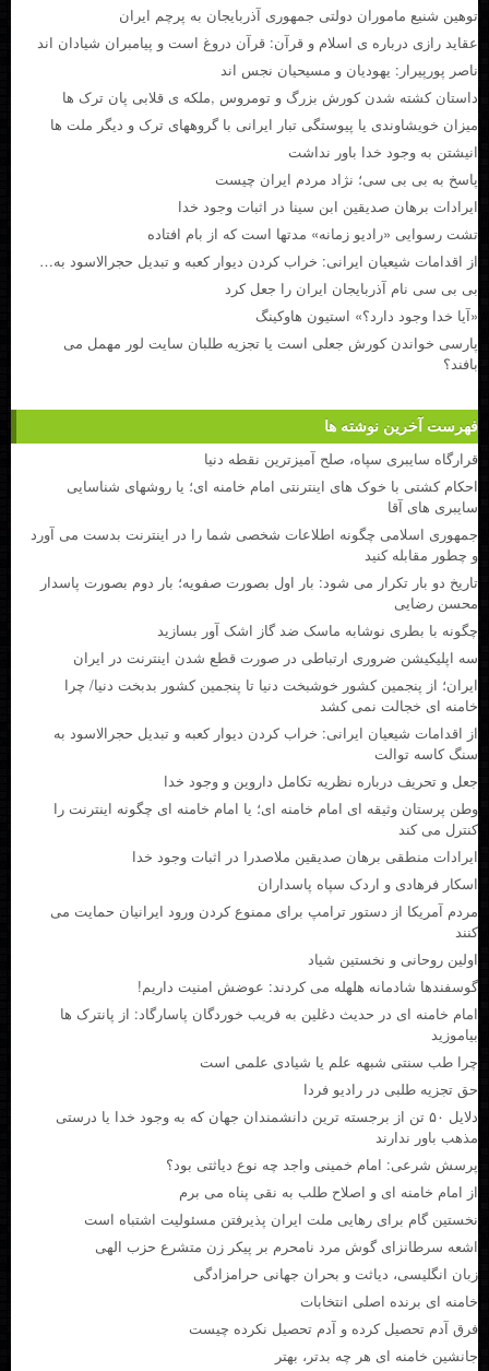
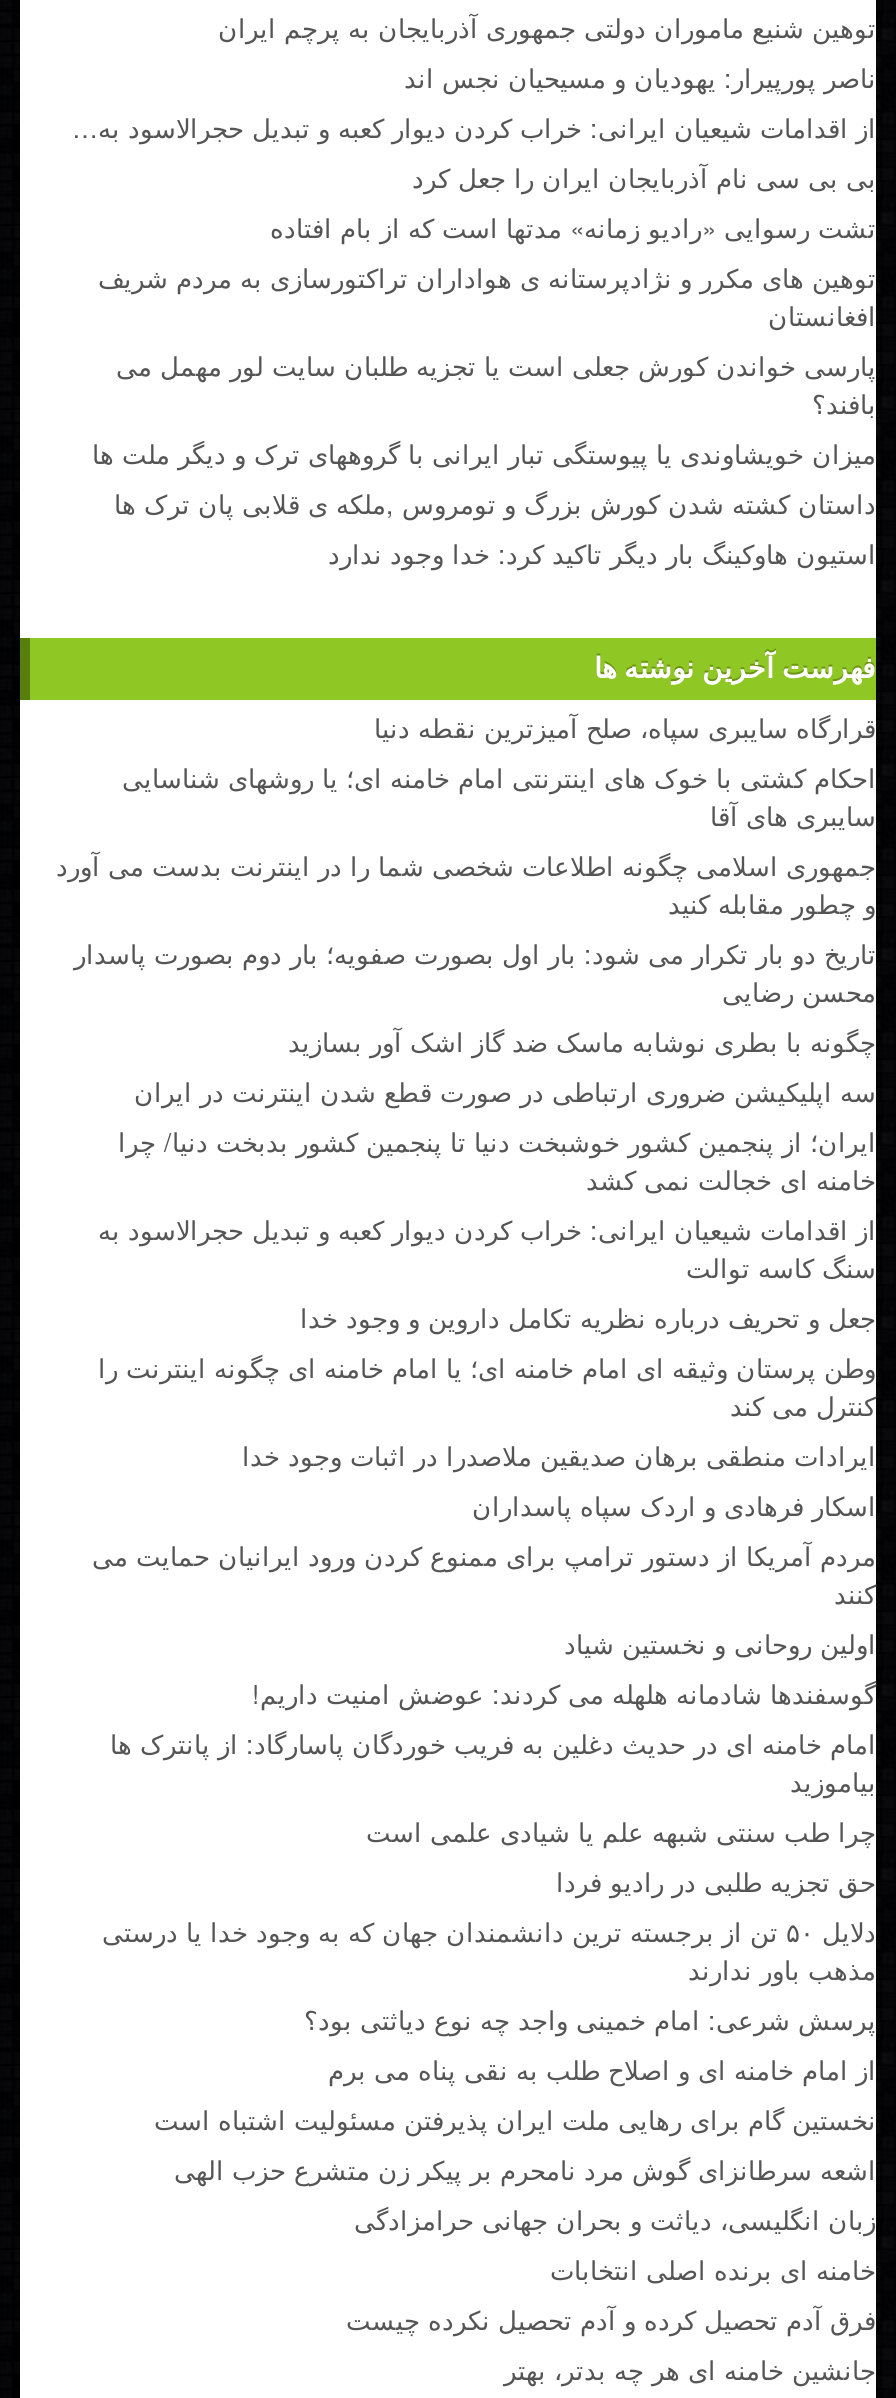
- عقاید رازی درباره ی اسلام و قرآن: قرآن دروغ است و پیامبران شیادان اند

moved down: داستان کشته شدن کورش بزرگ و تومروس ,ملکه ی قلابی پان ترک ها | میزان خویشاوندی یا پیوستگی تبار ایرانی با گروههای ترک و دیگر ملت ها

- انیشتن به وجود خدا باور نداشت
- پاسخ به بی بی سی؛ نژاد مردم ایران چیست
- ایرادات برهان صدیقین ابن سینا در اثبات وجود خدا

moved down: تشت رسوایی «رادیو زمانه» مدتها است که از بام افتاده

moved up: از اقدامات شیعیان ایرانی: خراب کردن دیوار کعبه و تبدیل حجرالاسود به… | بی بی سی نام آذربایجان ایران را جعل کرد

- «آیا خدا وجود دارد؟» استیون هاوکینگ
+ توهین های مکرر و نژادپرستانه ی هواداران تراکتورسازی به مردم شریف
+ افغانستان

moved up: پارسی خواندن کورش جعلی است یا تجزیه طلبان سایت لور مهمل می | بافند؟

+ استیون هاوکینگ بار دیگر تاکید کرد: خدا وجود ندارد
